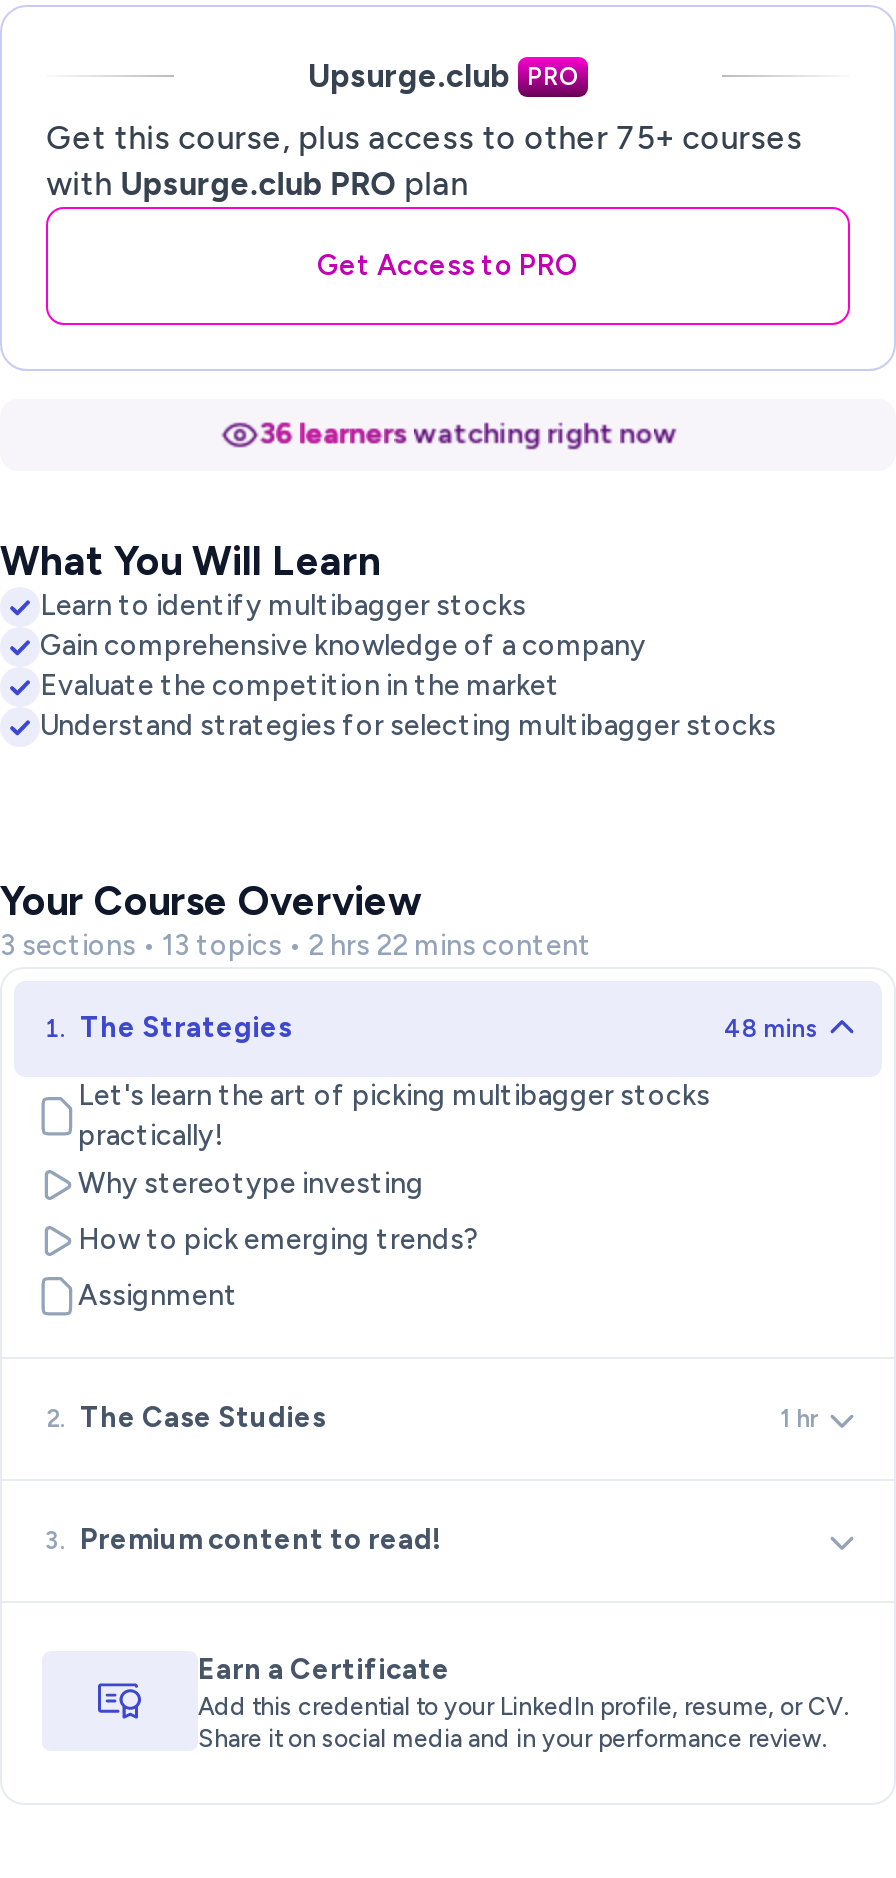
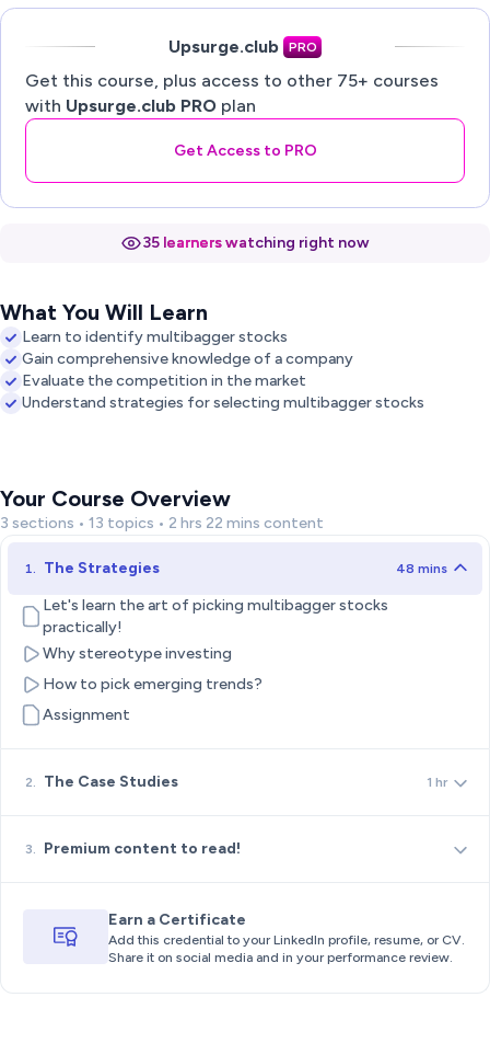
- 36 l earners watching right now
+ 35 l earners watching right now
